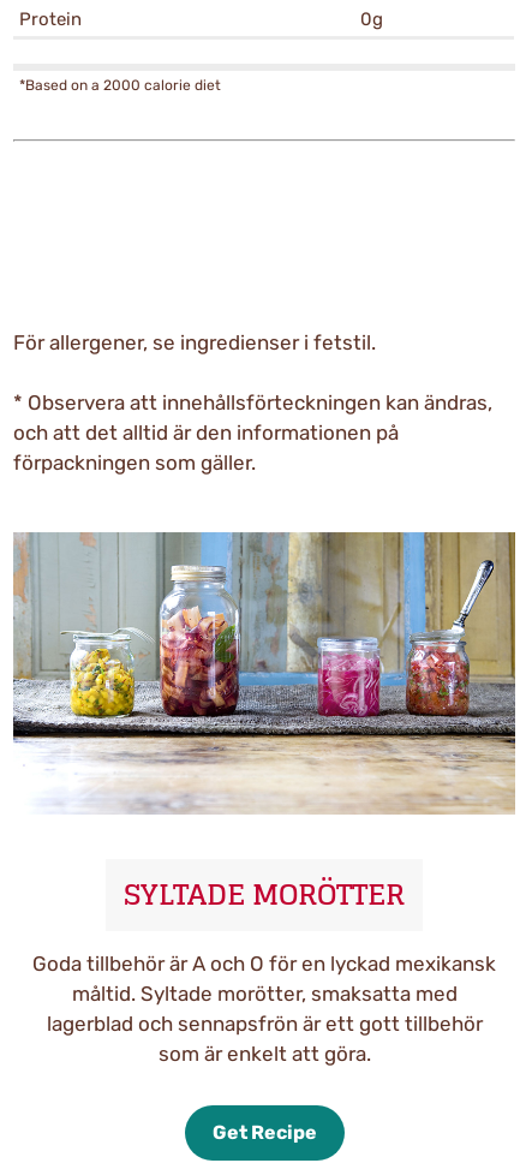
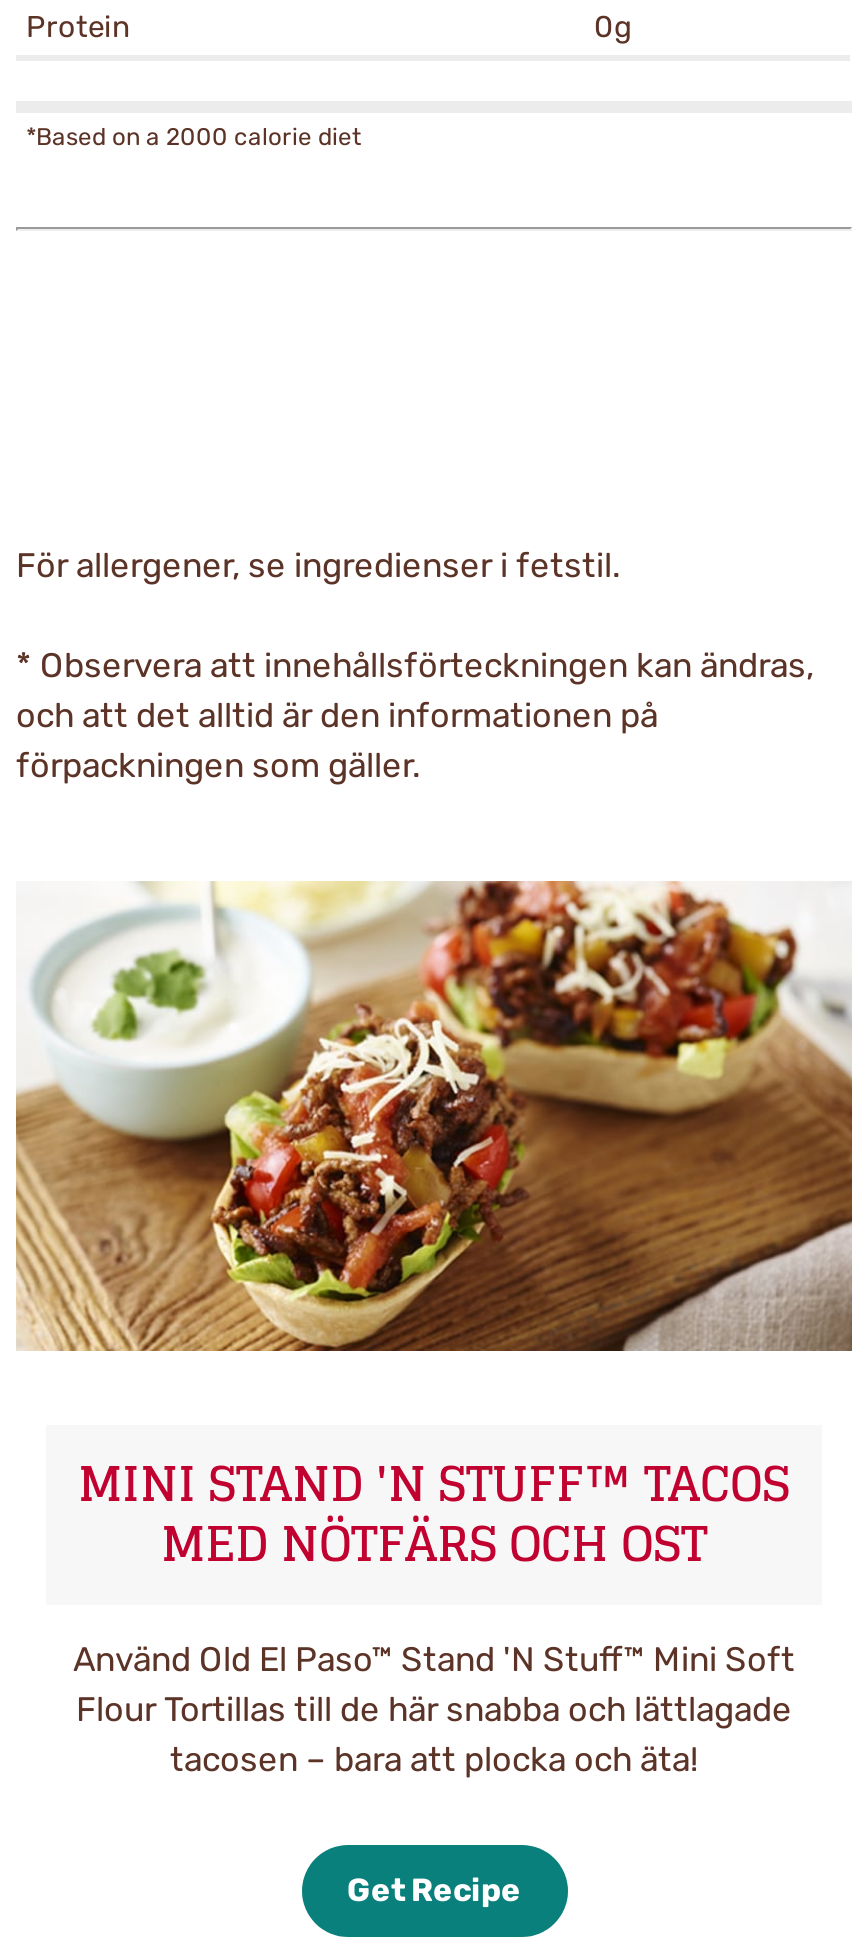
- [image]
+ [image]

- SYLTADE MORÖTTER
+ MINI STAND 'N STUFF™ TACOS
+ MED NÖTFÄRS OCH OST

- Goda tillbehör är A och O för en lyckad mexikansk
- måltid. Syltade morötter, smaksatta med
- lagerblad och sennapsfrön är ett gott tillbehör
- som är enkelt att göra.
+ Använd Old El Paso™ Stand 'N Stuff™ Mini Soft
+ Flour Tortillas till de här snabba och lättlagade
+ tacosen – bara att plocka och äta!
